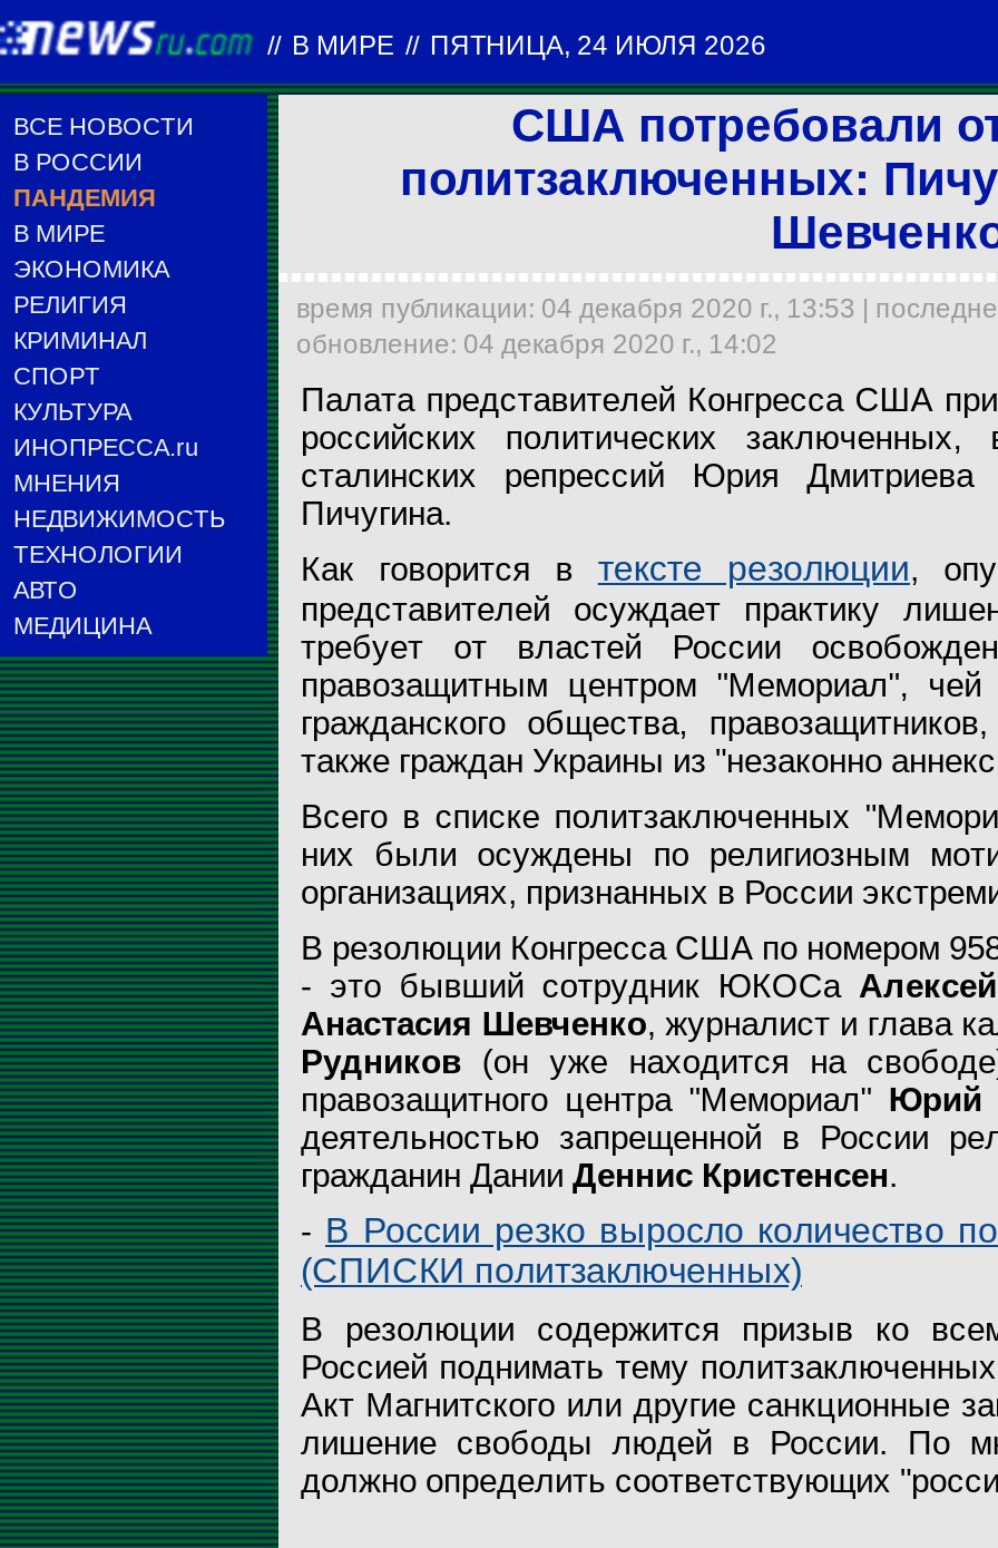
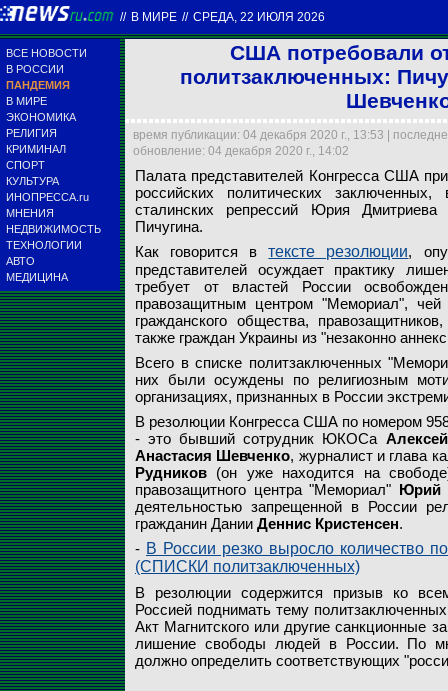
- // В МИРЕ // ПЯТНИЦА, 24 ИЮЛЯ 2026
+ // В МИРЕ // СРЕДА, 22 ИЮЛЯ 2026
